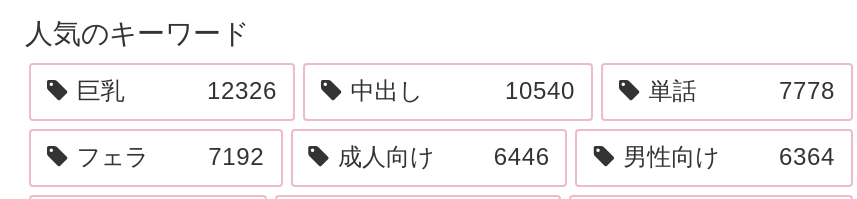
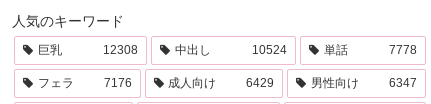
- 12326
+ 12308

- 10540
+ 10524

- 7192
+ 7176

- 6446
+ 6429

- 6364
+ 6347
